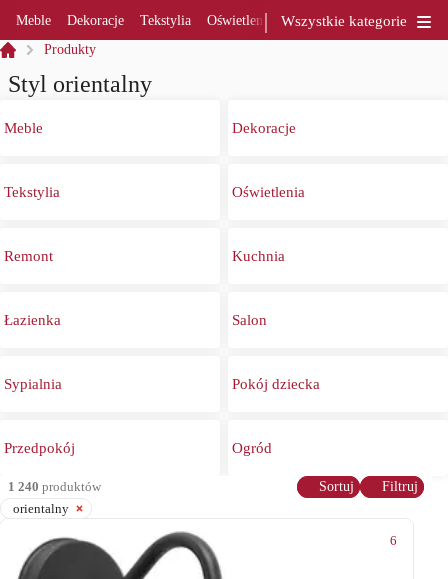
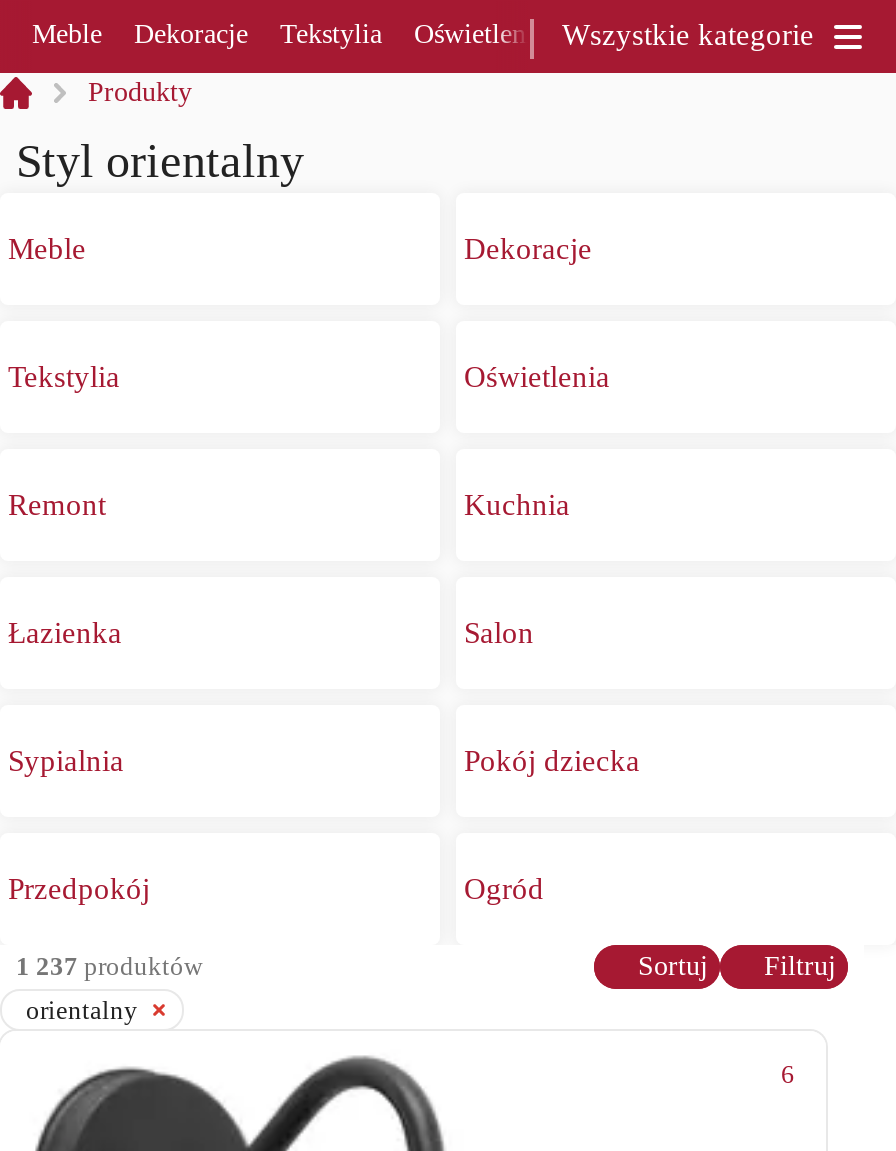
- 1 240 produktów
+ 1 237 produktów
